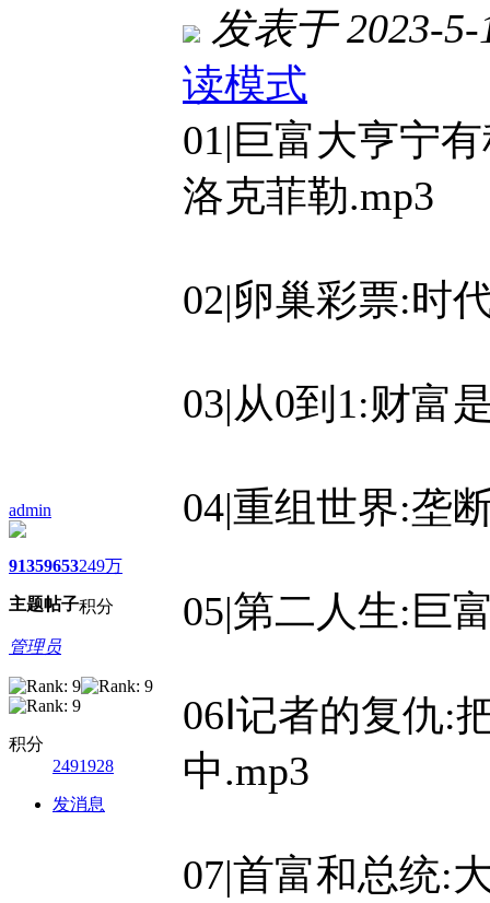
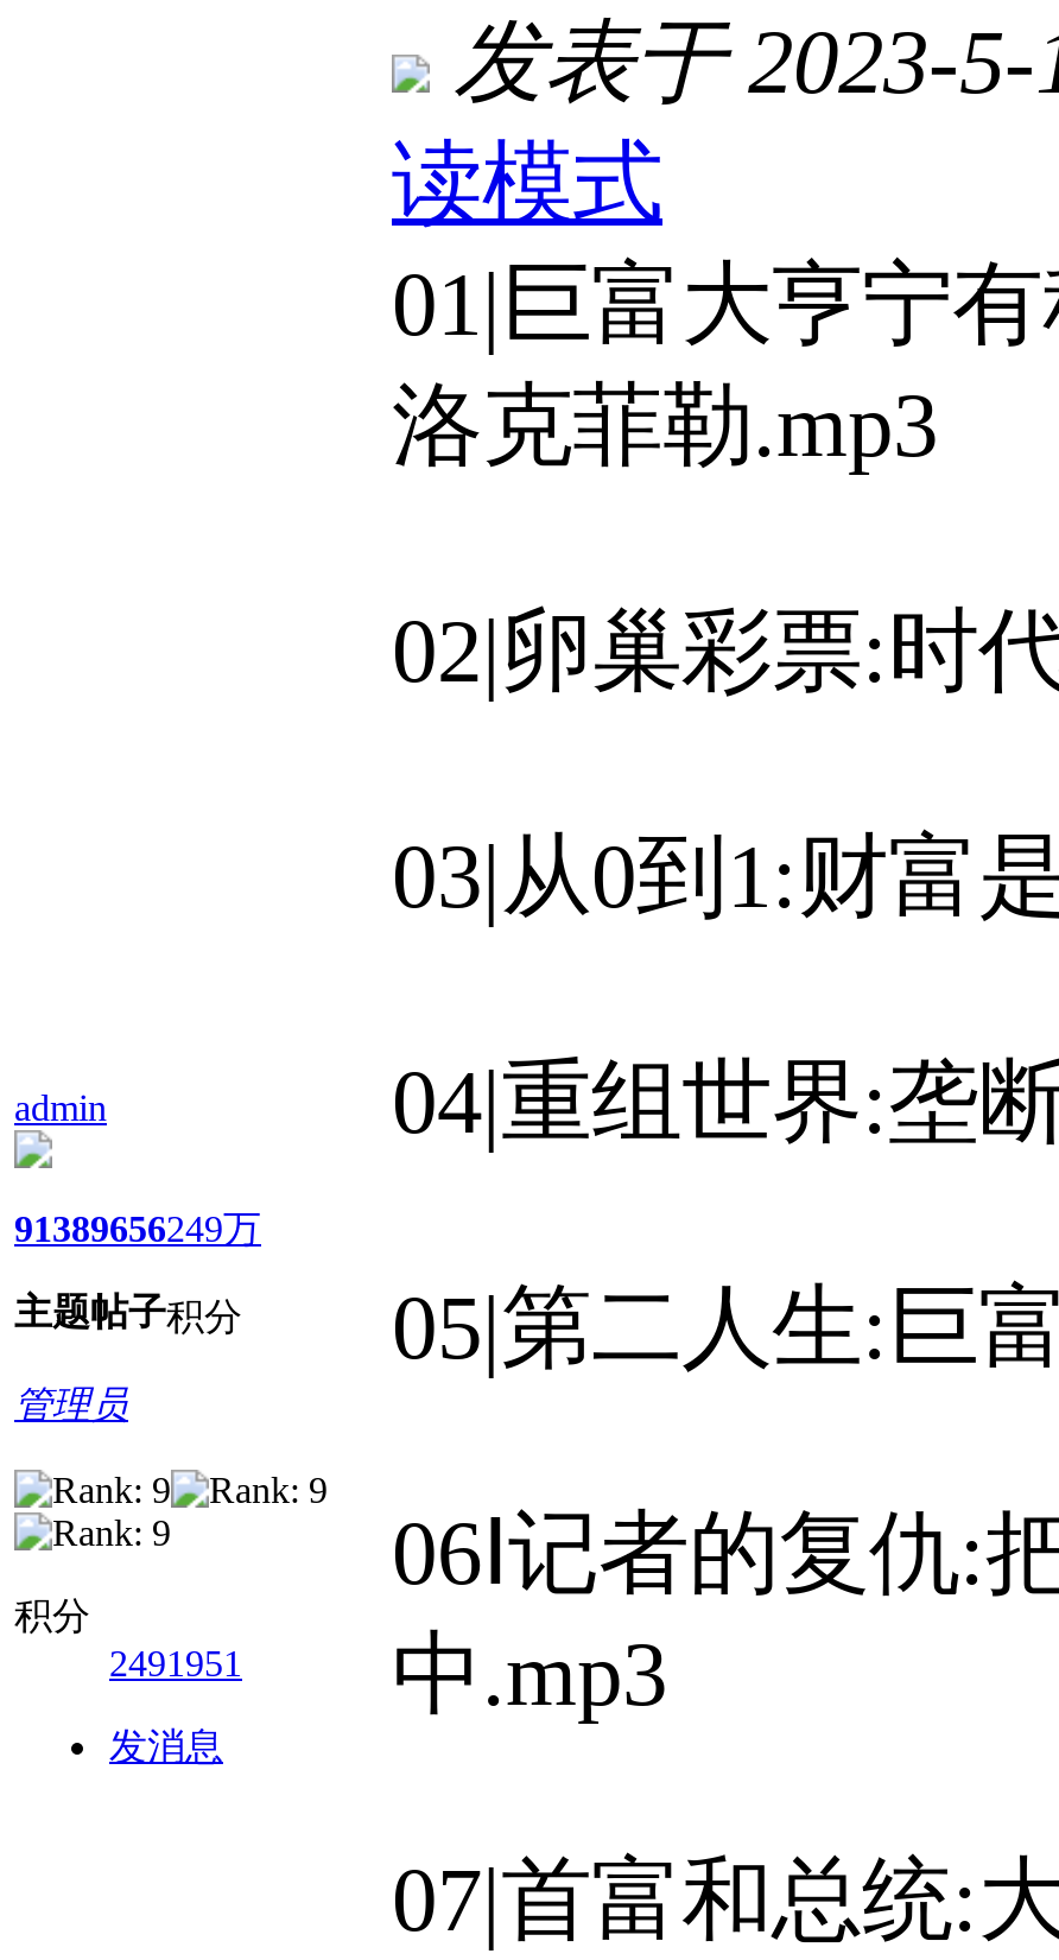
- 9135
+ 9138

- 9653
+ 9656

- 2491928
+ 2491951
